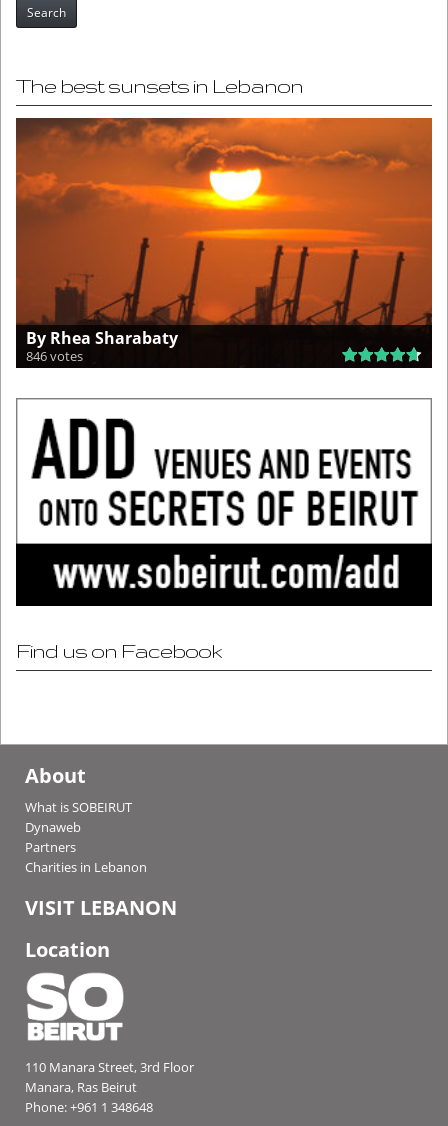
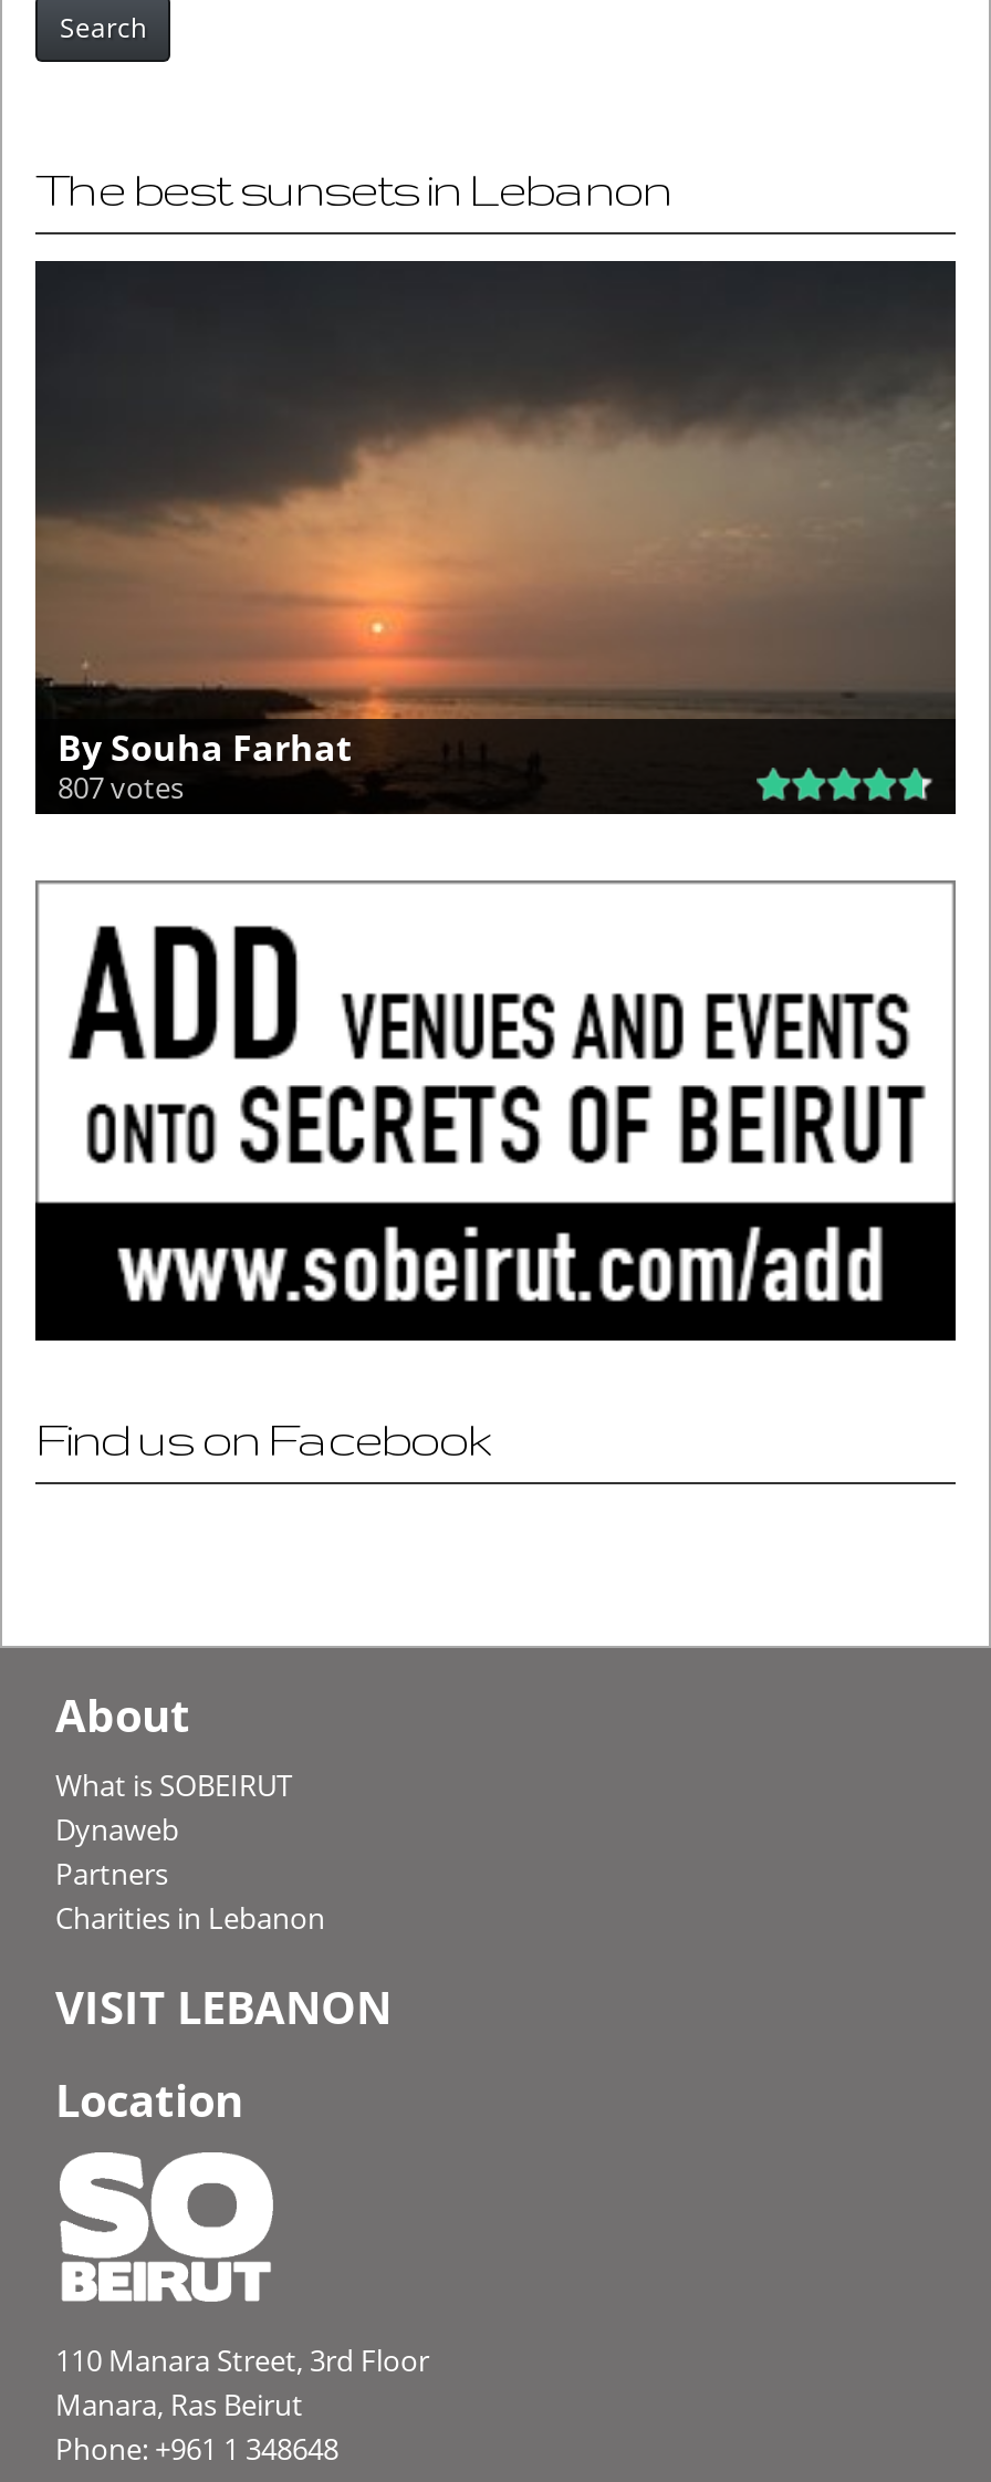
- [image]
- By Rhea Sharabaty
+ [image]
+ By Souha Farhat

- 846 votes
+ 807 votes
